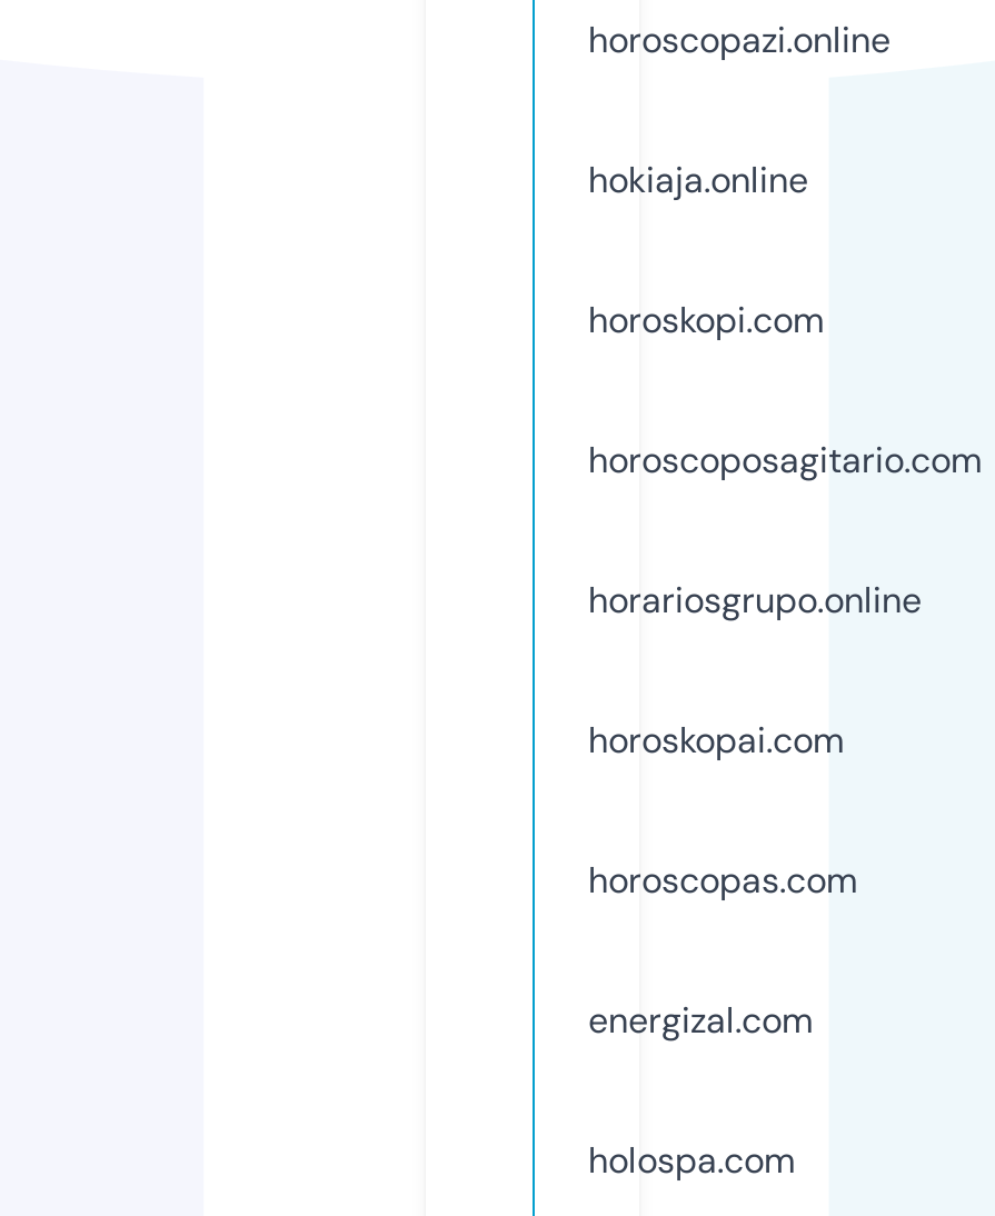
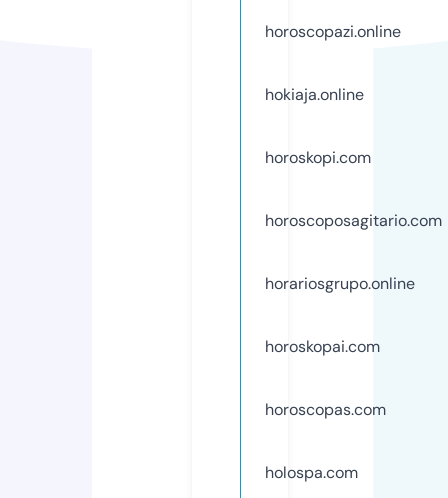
- energizal.com
